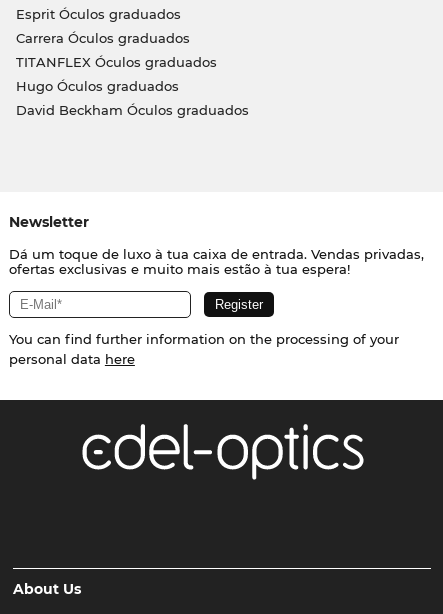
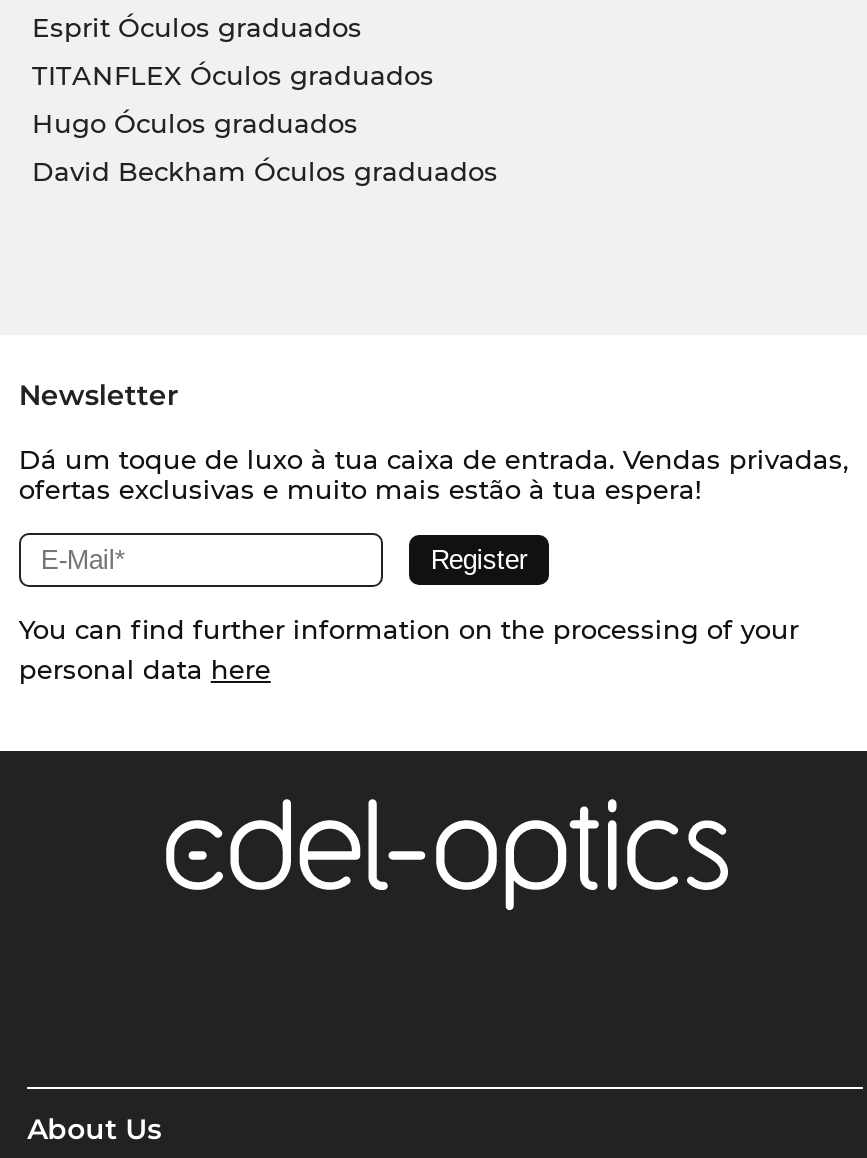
- Carrera Óculos graduados
